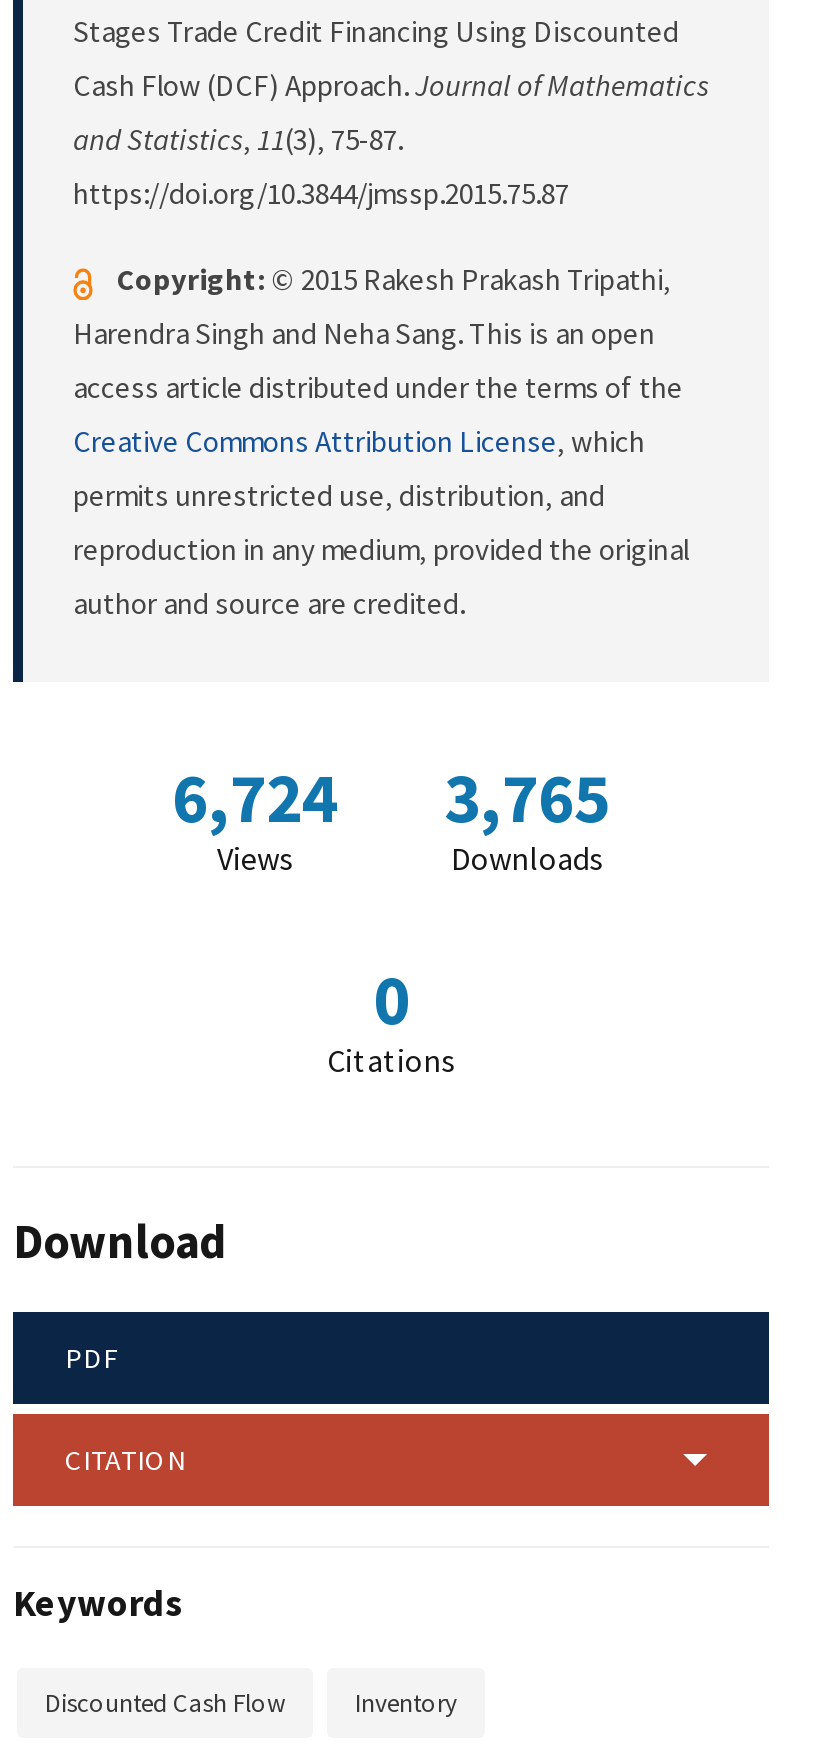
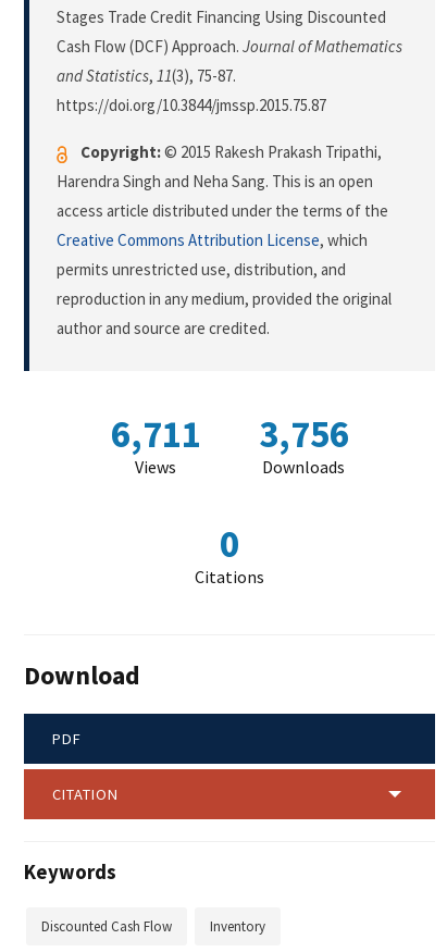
- 6,724
+ 6,711

- 3,765
+ 3,756
